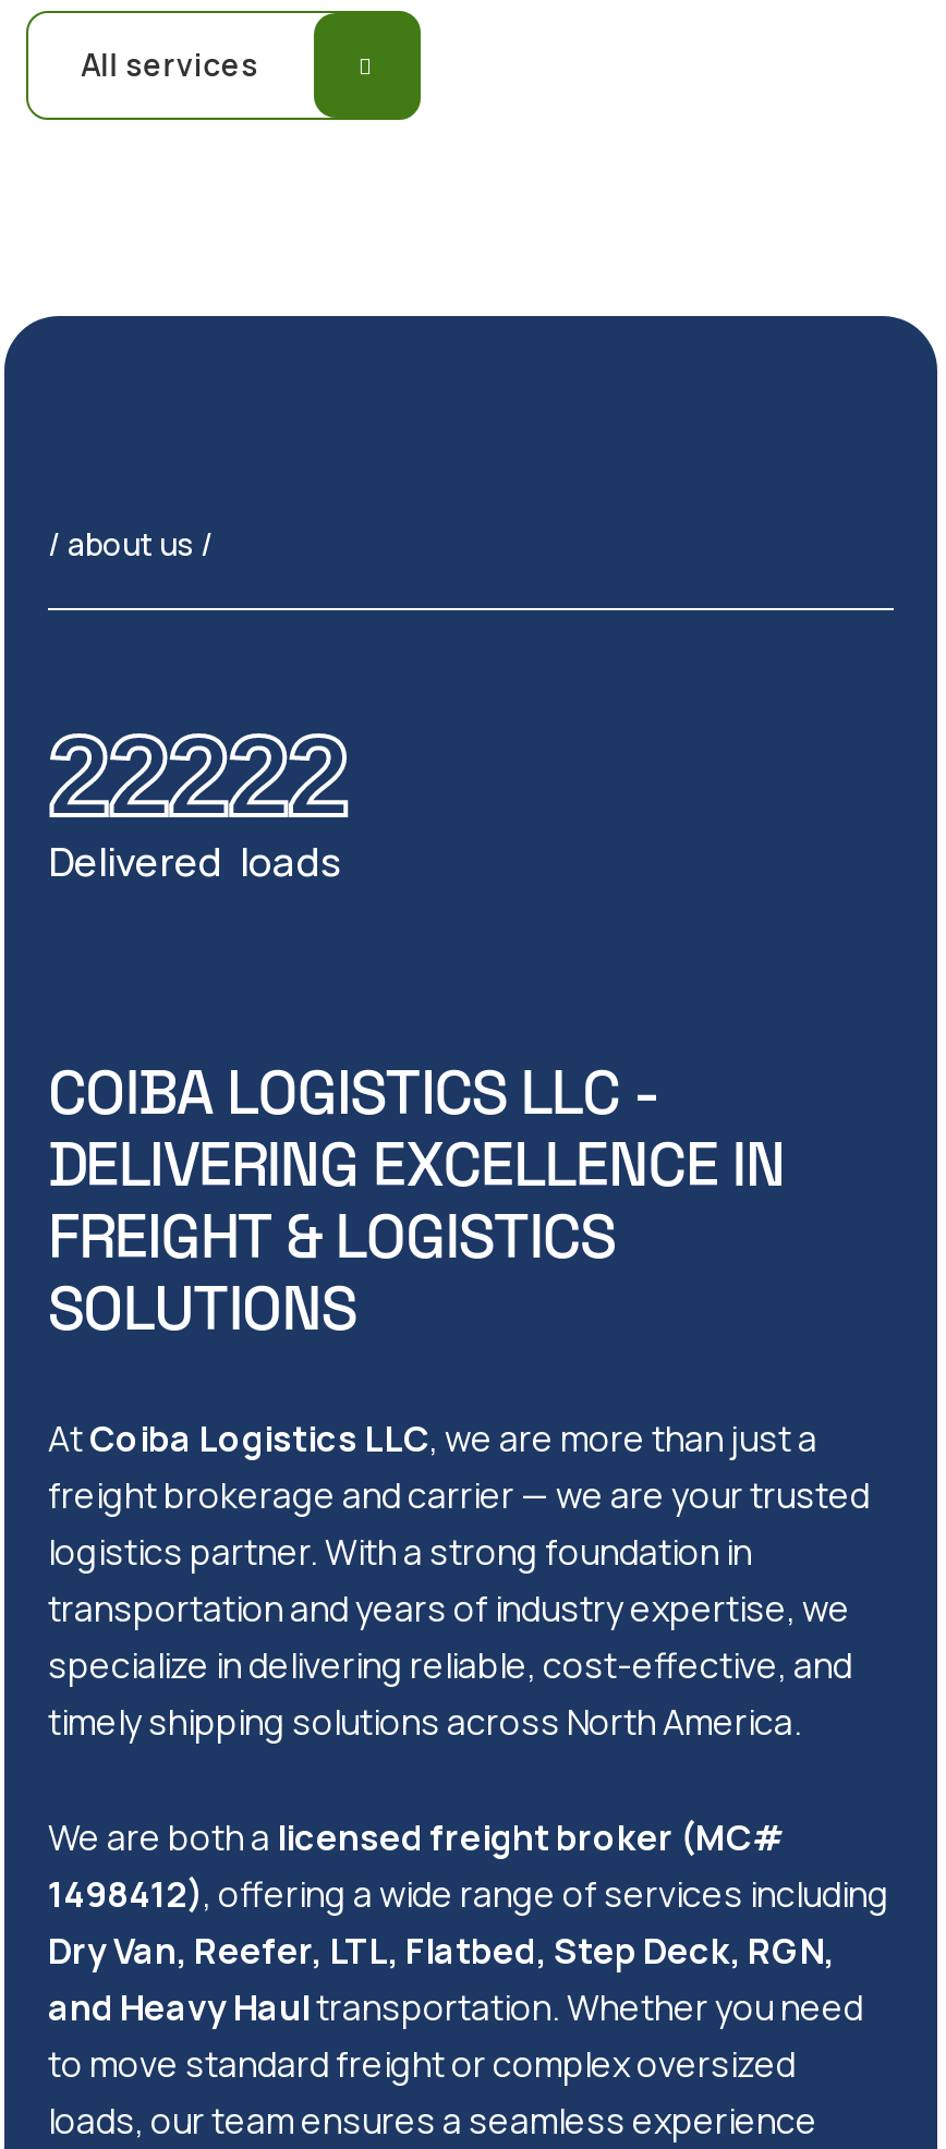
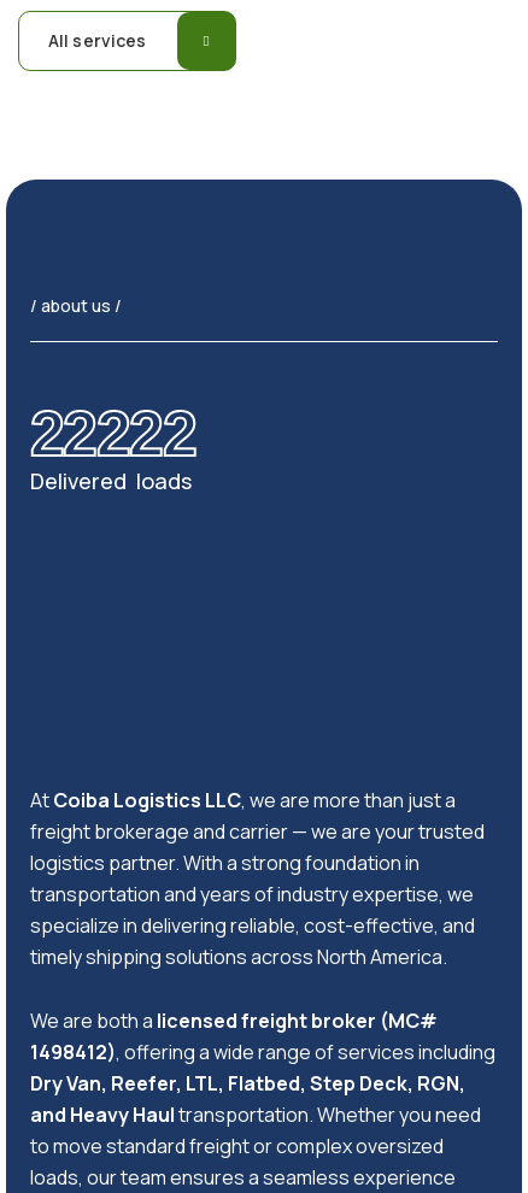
- COIBA LOGISTICS LLC -
- DELIVERING EXCELLENCE I N
- FREIGHT & LOGISTICS
- SOLUTIONS
